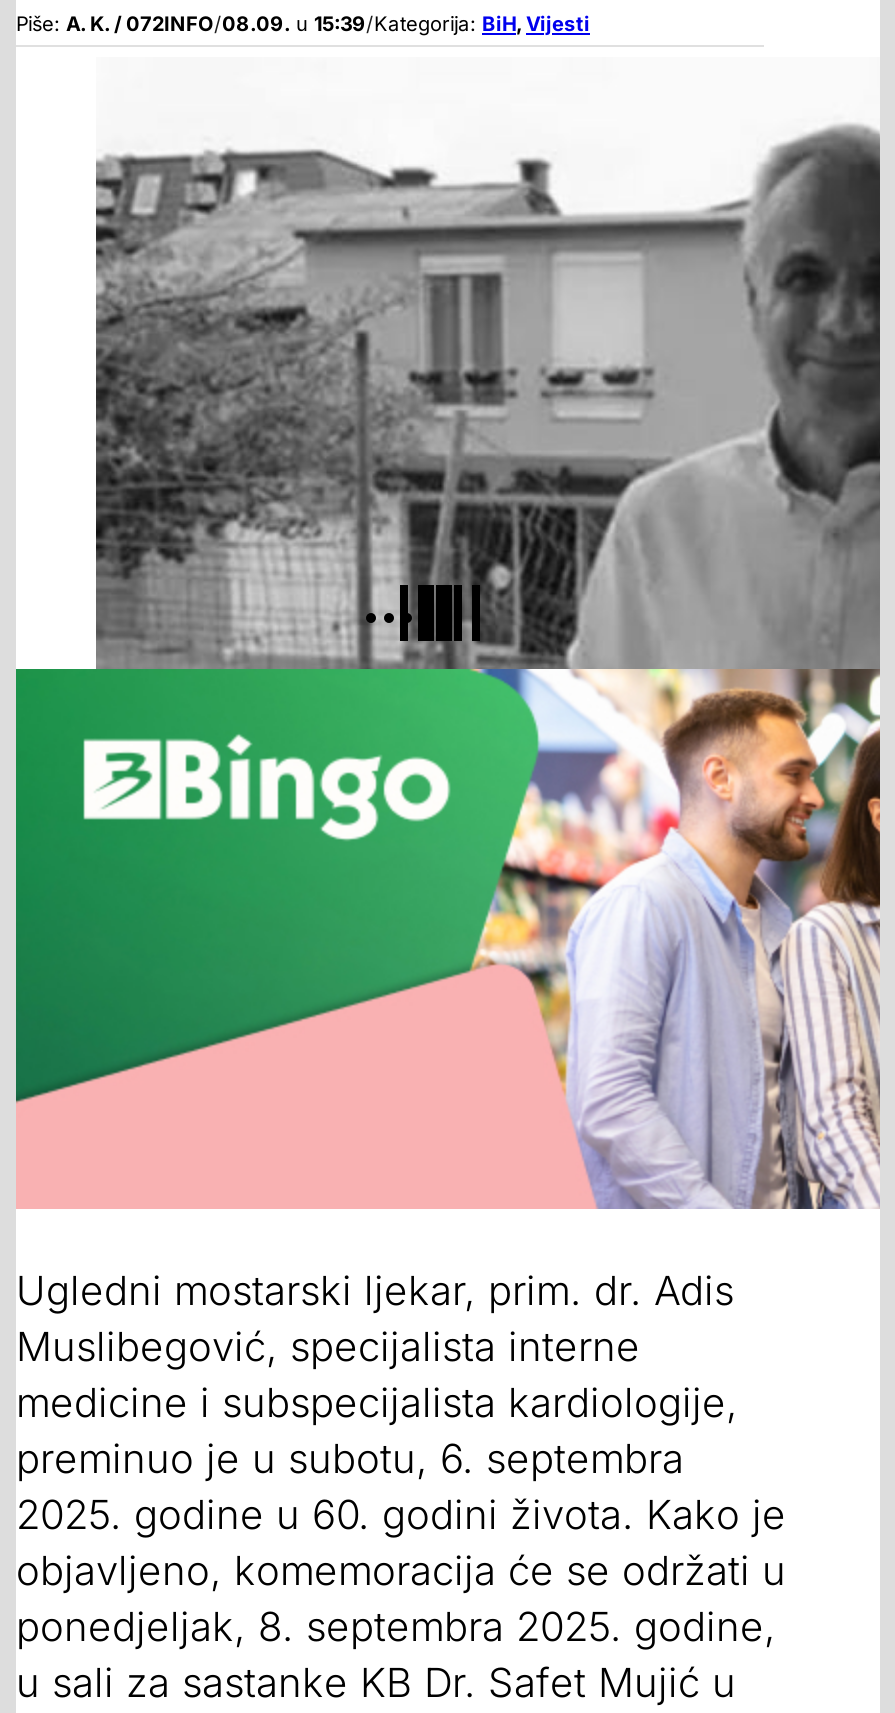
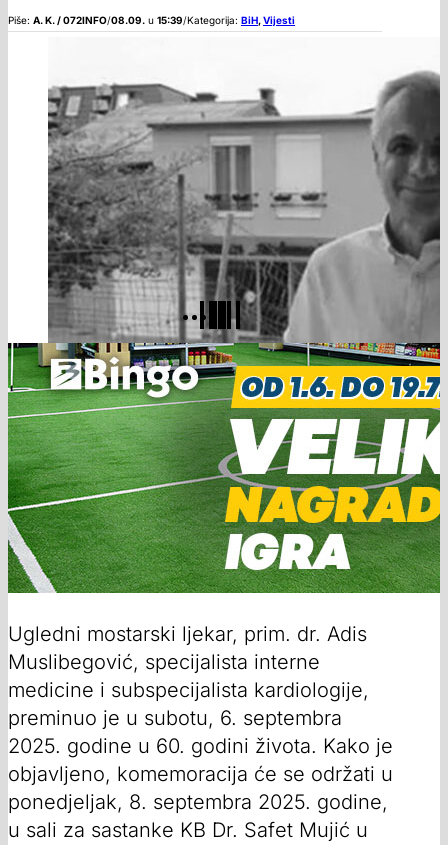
- [image]
+ [image]
